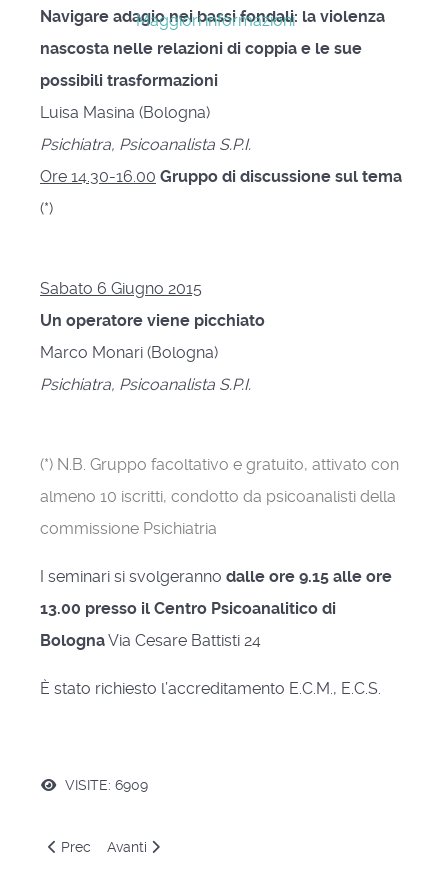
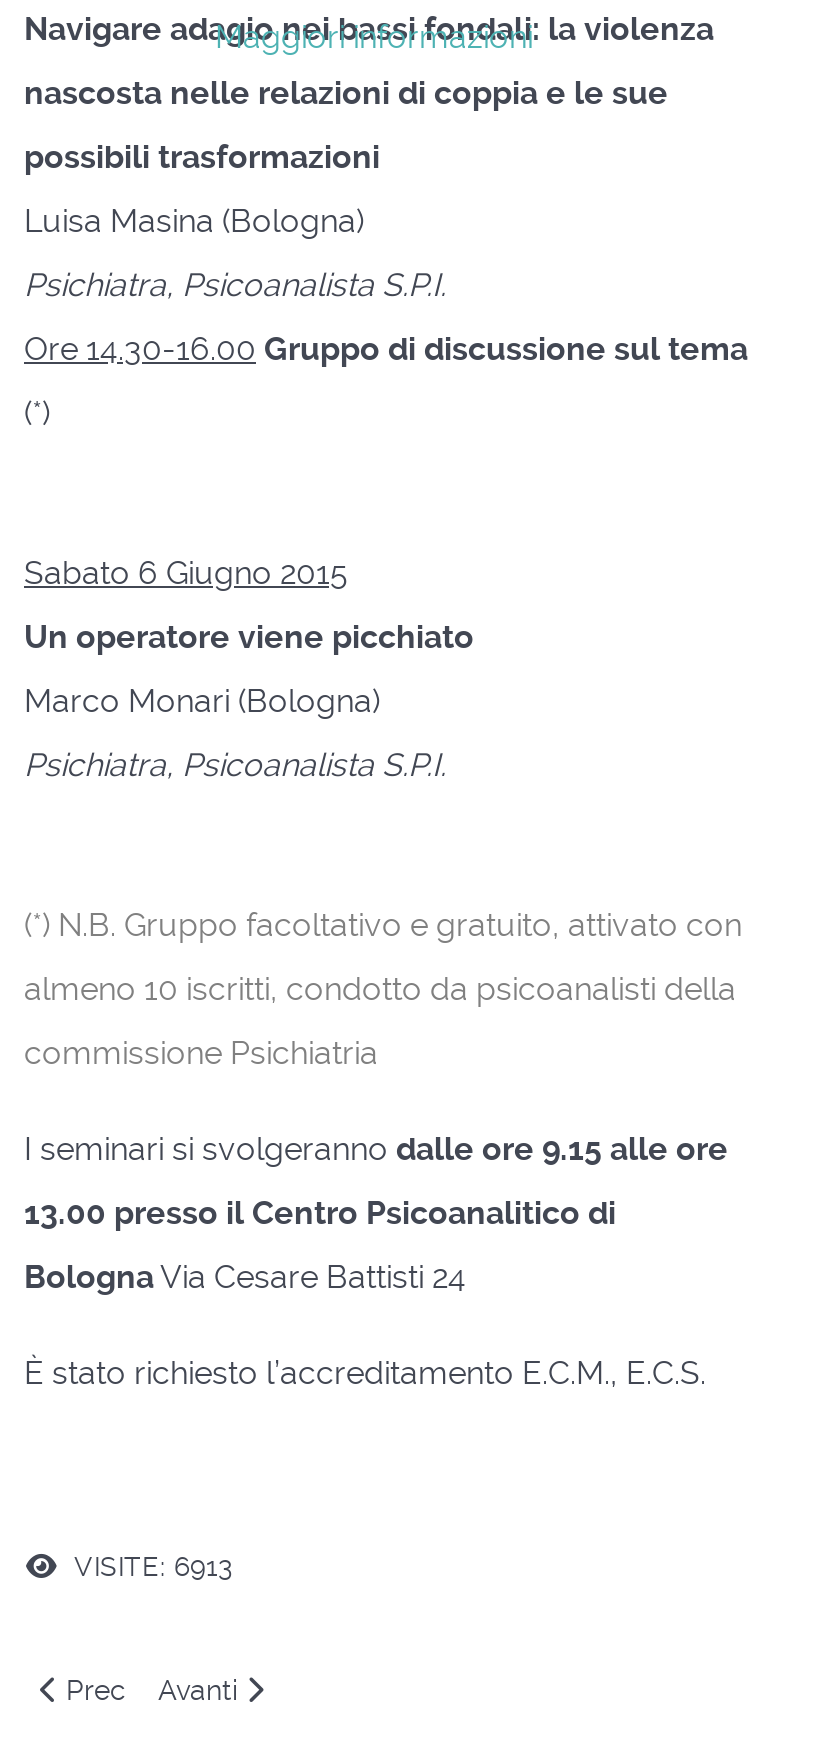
- VISITE: 6909
+ VISITE: 6913
